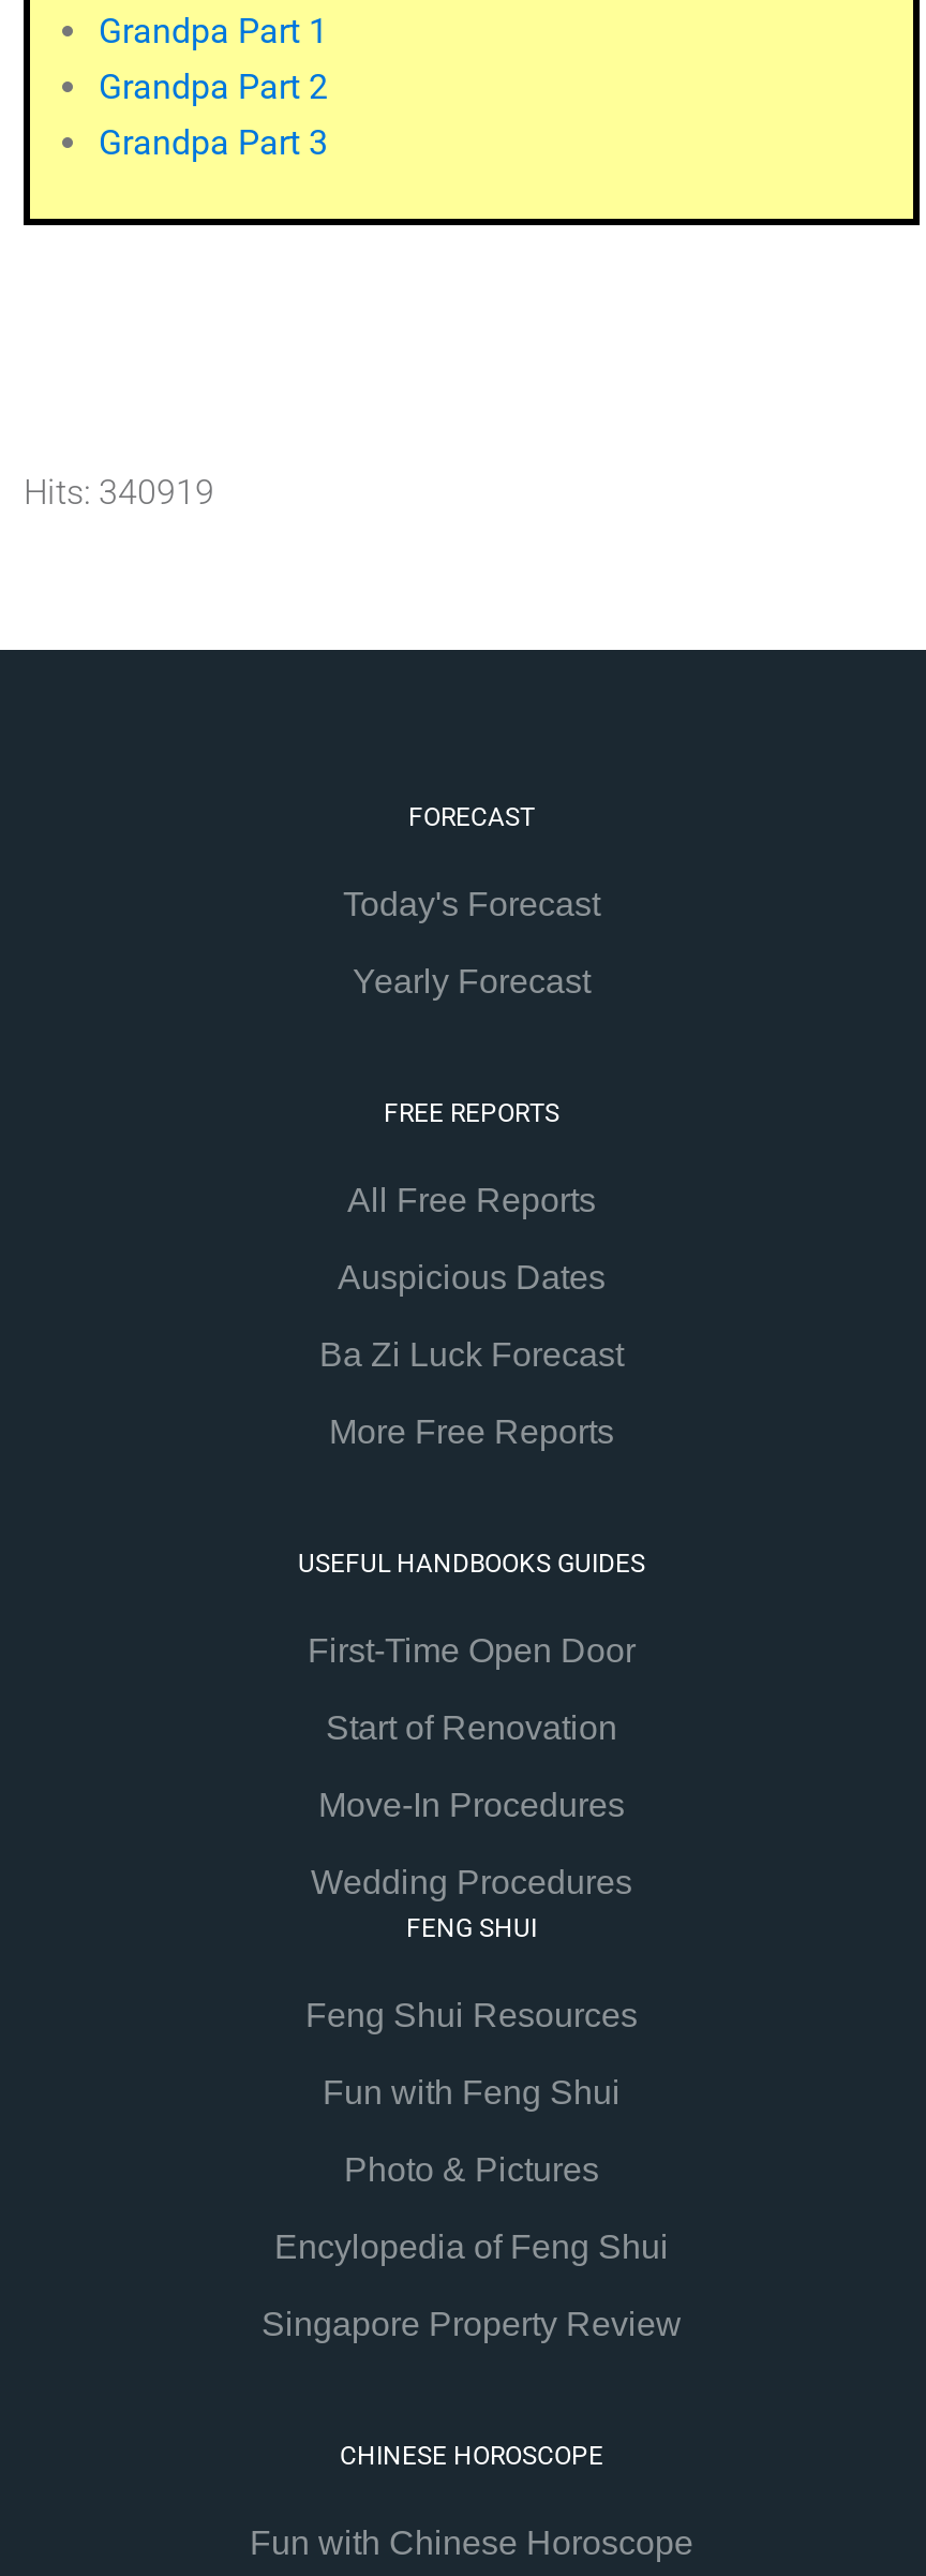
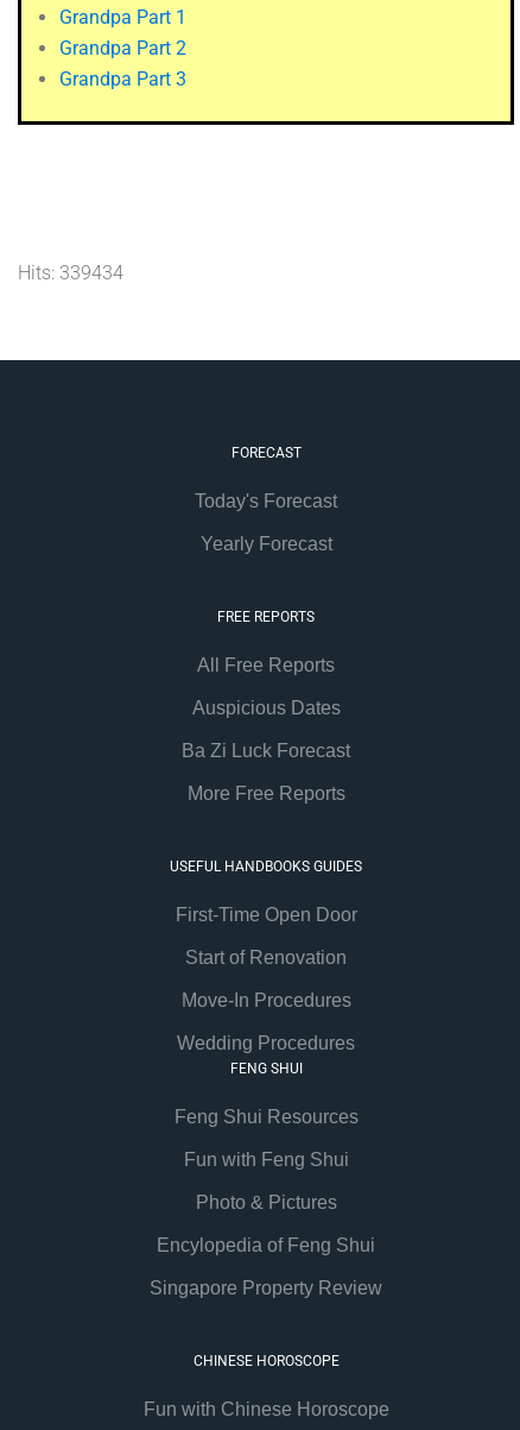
- Hits: 340919
+ Hits: 339434
